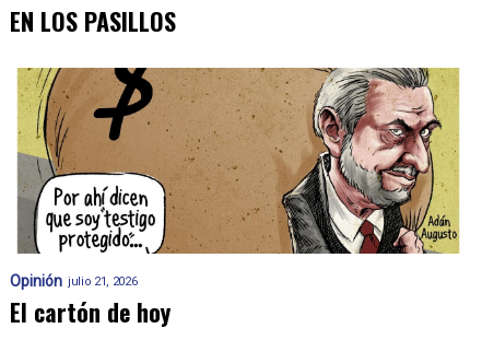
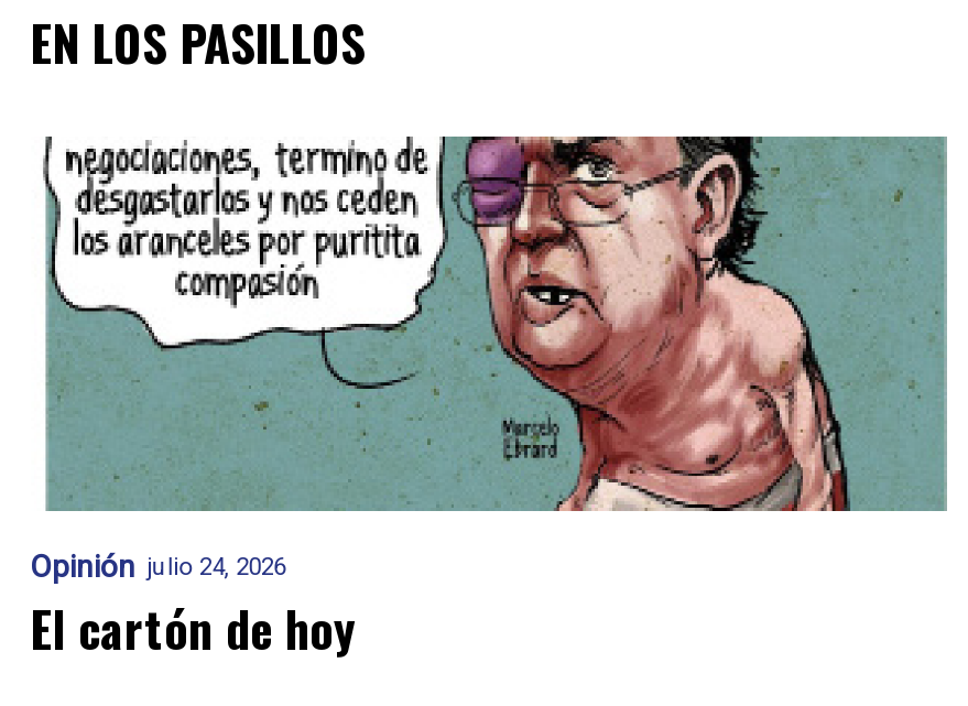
- [image]
- Opinión julio 21, 2026
+ [image]
+ Opinión julio 24, 2026
